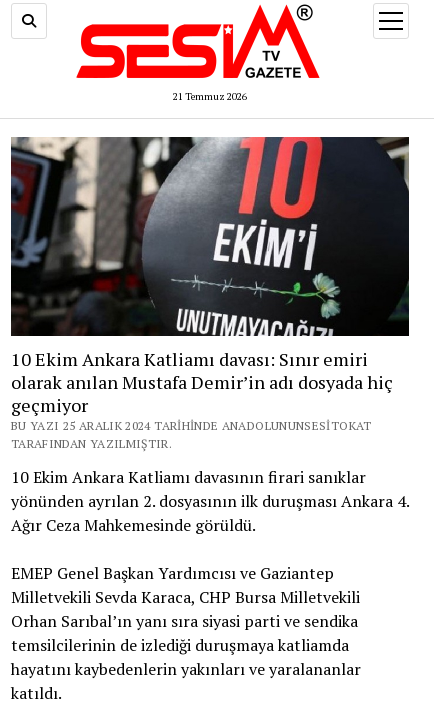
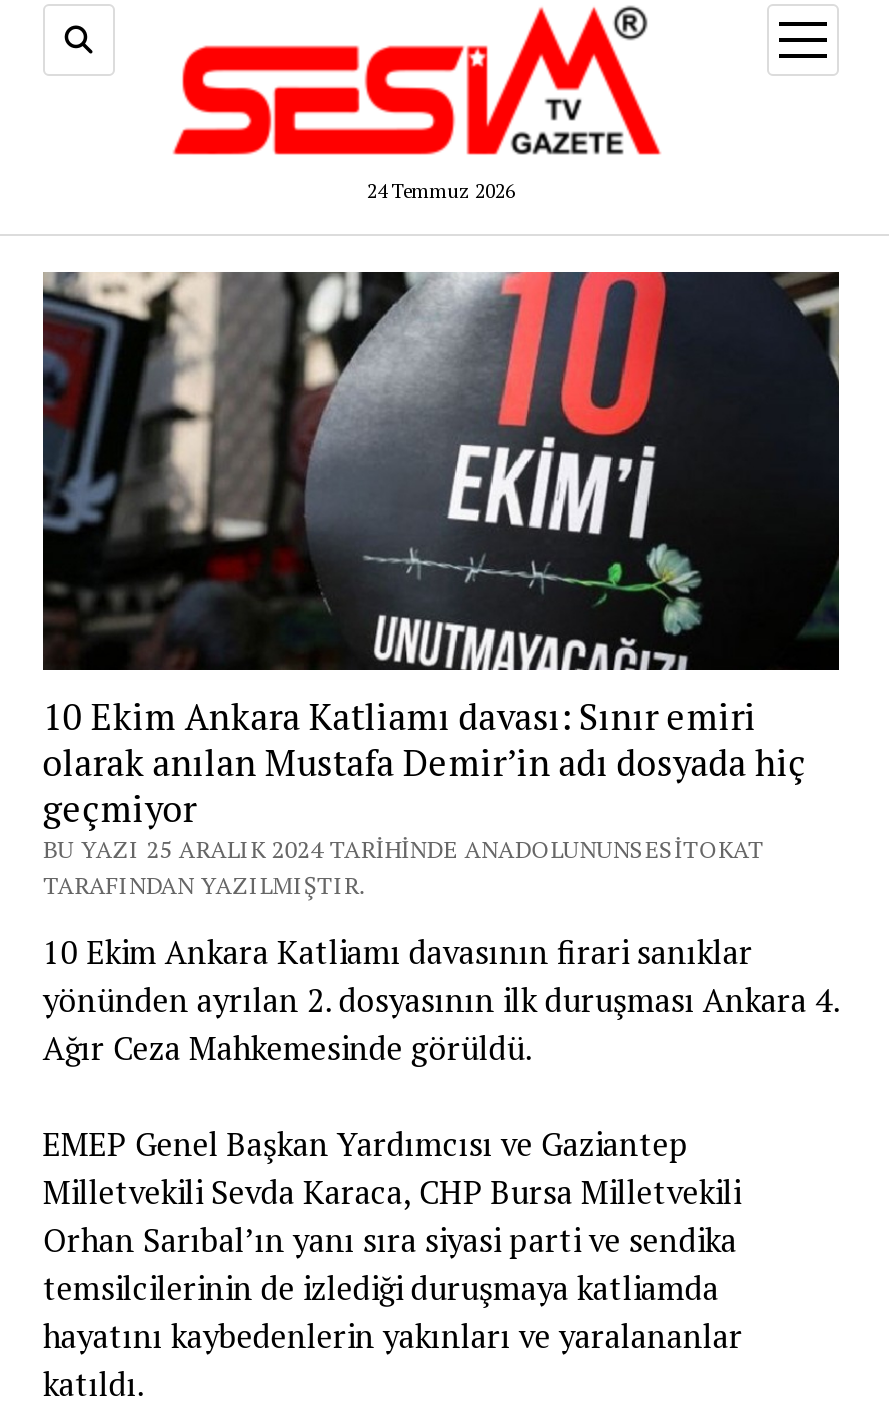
- 21 Temmuz 2026
+ 24 Temmuz 2026
